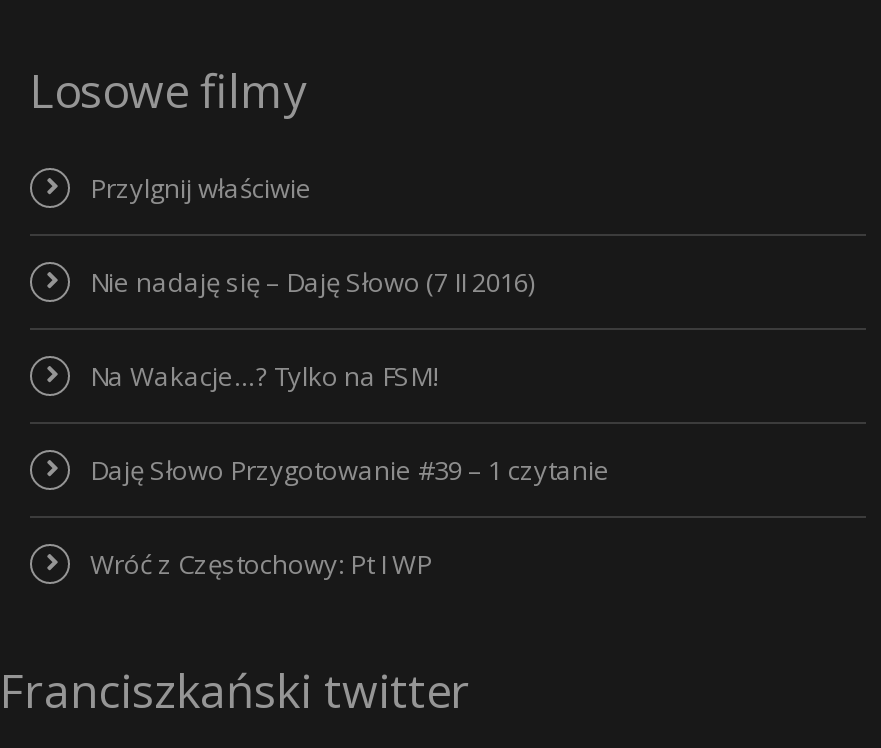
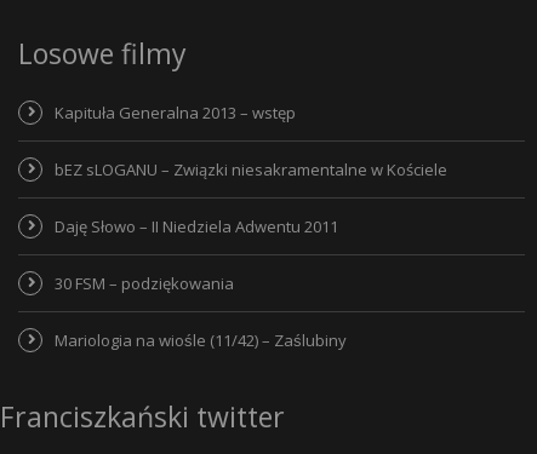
- Przylgnij właściwie
+ Kapituła Generalna 2013 – wstęp

- Nie nadaję się – Daję Słowo (7 II 2016)
+ bEZ sLOGANU – Związki niesakramentalne w Kościele

- Na Wakacje…? Tylko na FSM!
+ Daję Słowo – II Niedziela Adwentu 2011

- Daję Słowo Przygotowanie #39 – 1 czytanie
+ 30 FSM – podziękowania

- Wróć z Częstochowy: Pt I WP
+ Mariologia na wiośle (11/42) – Zaślubiny
